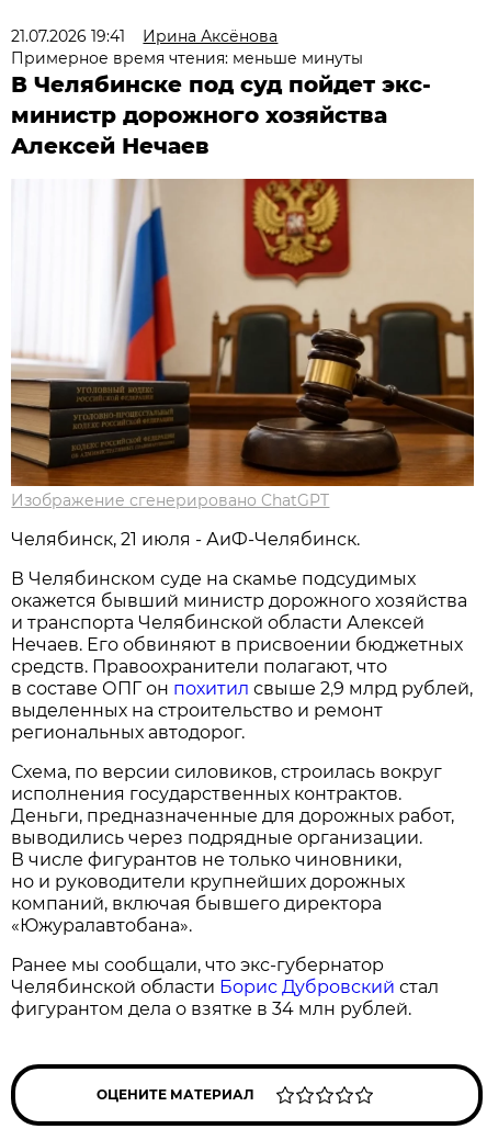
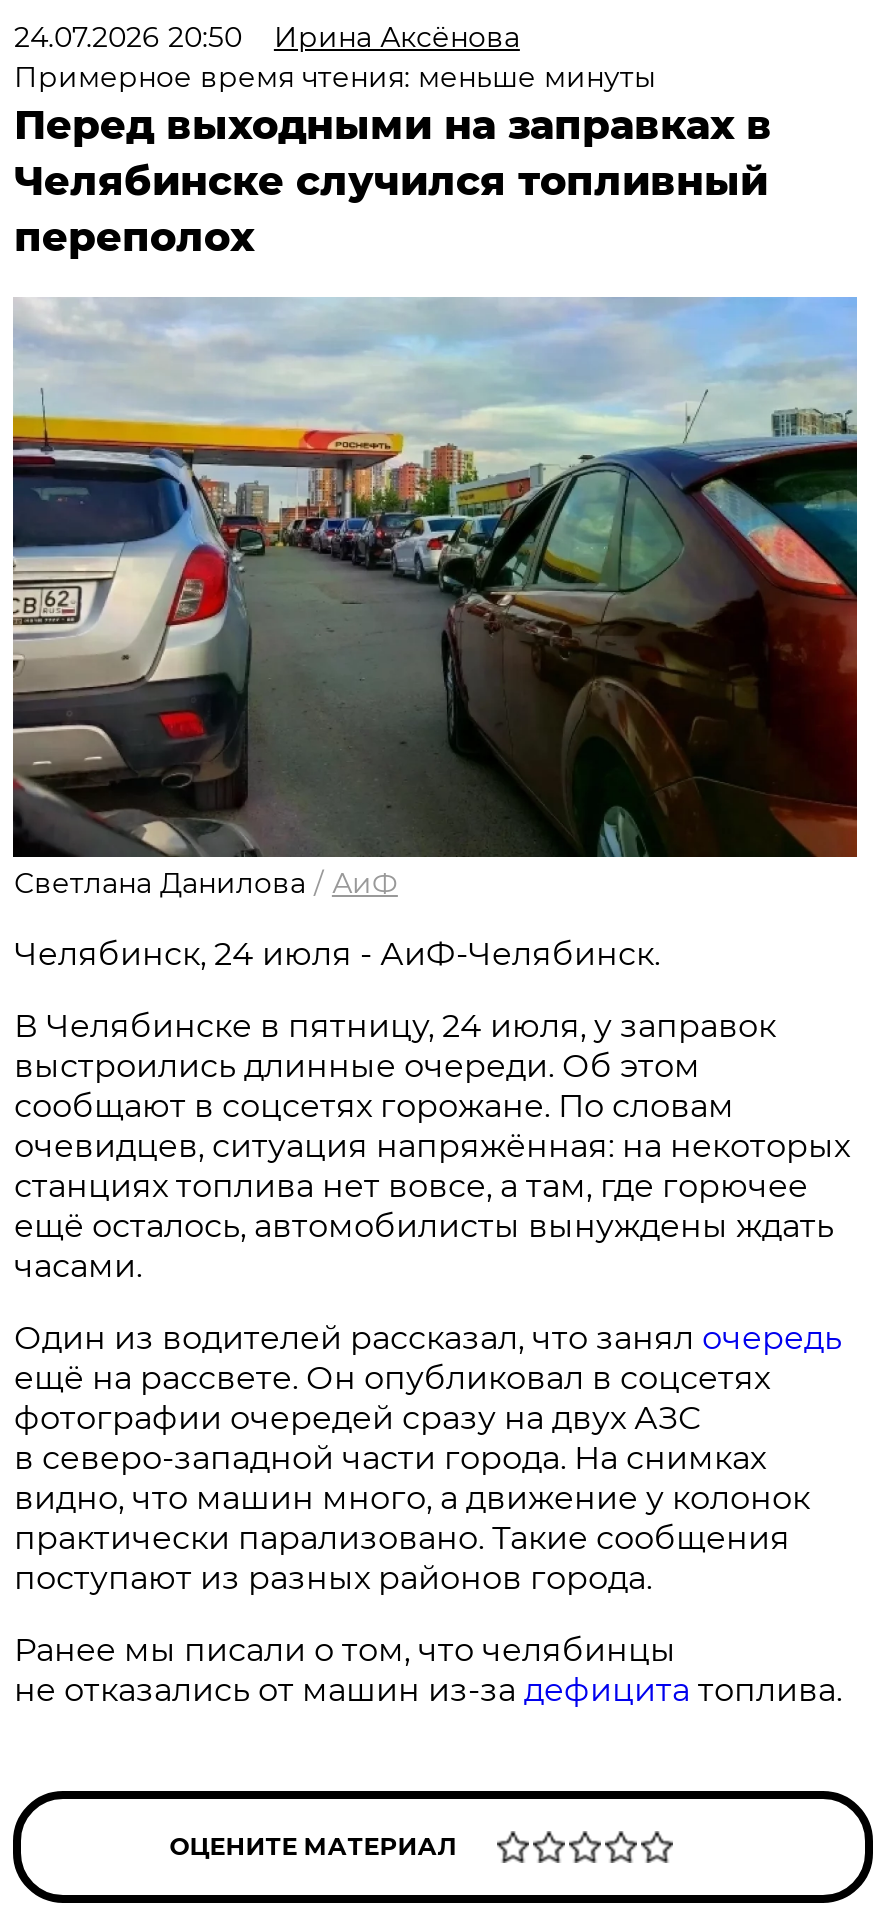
- 21.07.2026 19:41 Ирина Аксёнова
+ 24.07.2026 20:50 Ирина Аксёнова

- В Челябинске под суд пойдет экс-
- министр дорожного хозяйства
- Алексей Нечаев
+ Перед выходными на заправках в
+ Челябинске случился топливный
+ переполох

- [image]
- Изображение сгенерировано ChatGPT
+ [image]
+ Светлана Данилова / АиФ

- Челябинск, 21 июля - АиФ-Челябинск.
+ Челябинск, 24 июля - АиФ-Челябинск.

- В Челябинском суде на скамье подсудимых
- окажется бывший министр дорожного хозяйства
- и транспорта Челябинской области Алексей
- Нечаев. Его обвиняют в присвоении бюджетных
- средств. Правоохранители полагают, что
- в составе ОПГ он похитил свыше 2,9 млрд рублей,
- выделенных на строительство и ремонт
- региональных автодорог.
+ В Челябинске в пятницу, 24 июля, у заправок
+ выстроились длинные очереди. Об этом
+ сообщают в соцсетях горожане. По словам
+ очевидцев, ситуация напряжённая: на некоторых
+ станциях топлива нет вовсе, а там, где горючее
+ ещё осталось, автомобилисты вынуждены ждать
+ часами.

- Схема, по версии силовиков, строилась вокруг
- исполнения государственных контрактов.
- Деньги, предназначенные для дорожных работ,
- выводились через подрядные организации.
- В числе фигурантов не только чиновники,
- но и руководители крупнейших дорожных
- компаний, включая бывшего директора
- «Южуралавтобана».
+ Один из водителей рассказал, что занял очередь
+ ещё на рассвете. Он опубликовал в соцсетях
+ фотографии очередей сразу на двух АЗС
+ в северо‑западной части города. На снимках
+ видно, что машин много, а движение у колонок
+ практически парализовано. Такие сообщения
+ поступают из разных районов города.

- Ранее мы сообщали, что экс-губернатор
- Челябинской области Борис Дубровский стал
- фигурантом дела о взятке в 34 млн рублей.
+ Ранее мы писали о том, что челябинцы
+ не отказались от машин из-за дефицита топлива.
